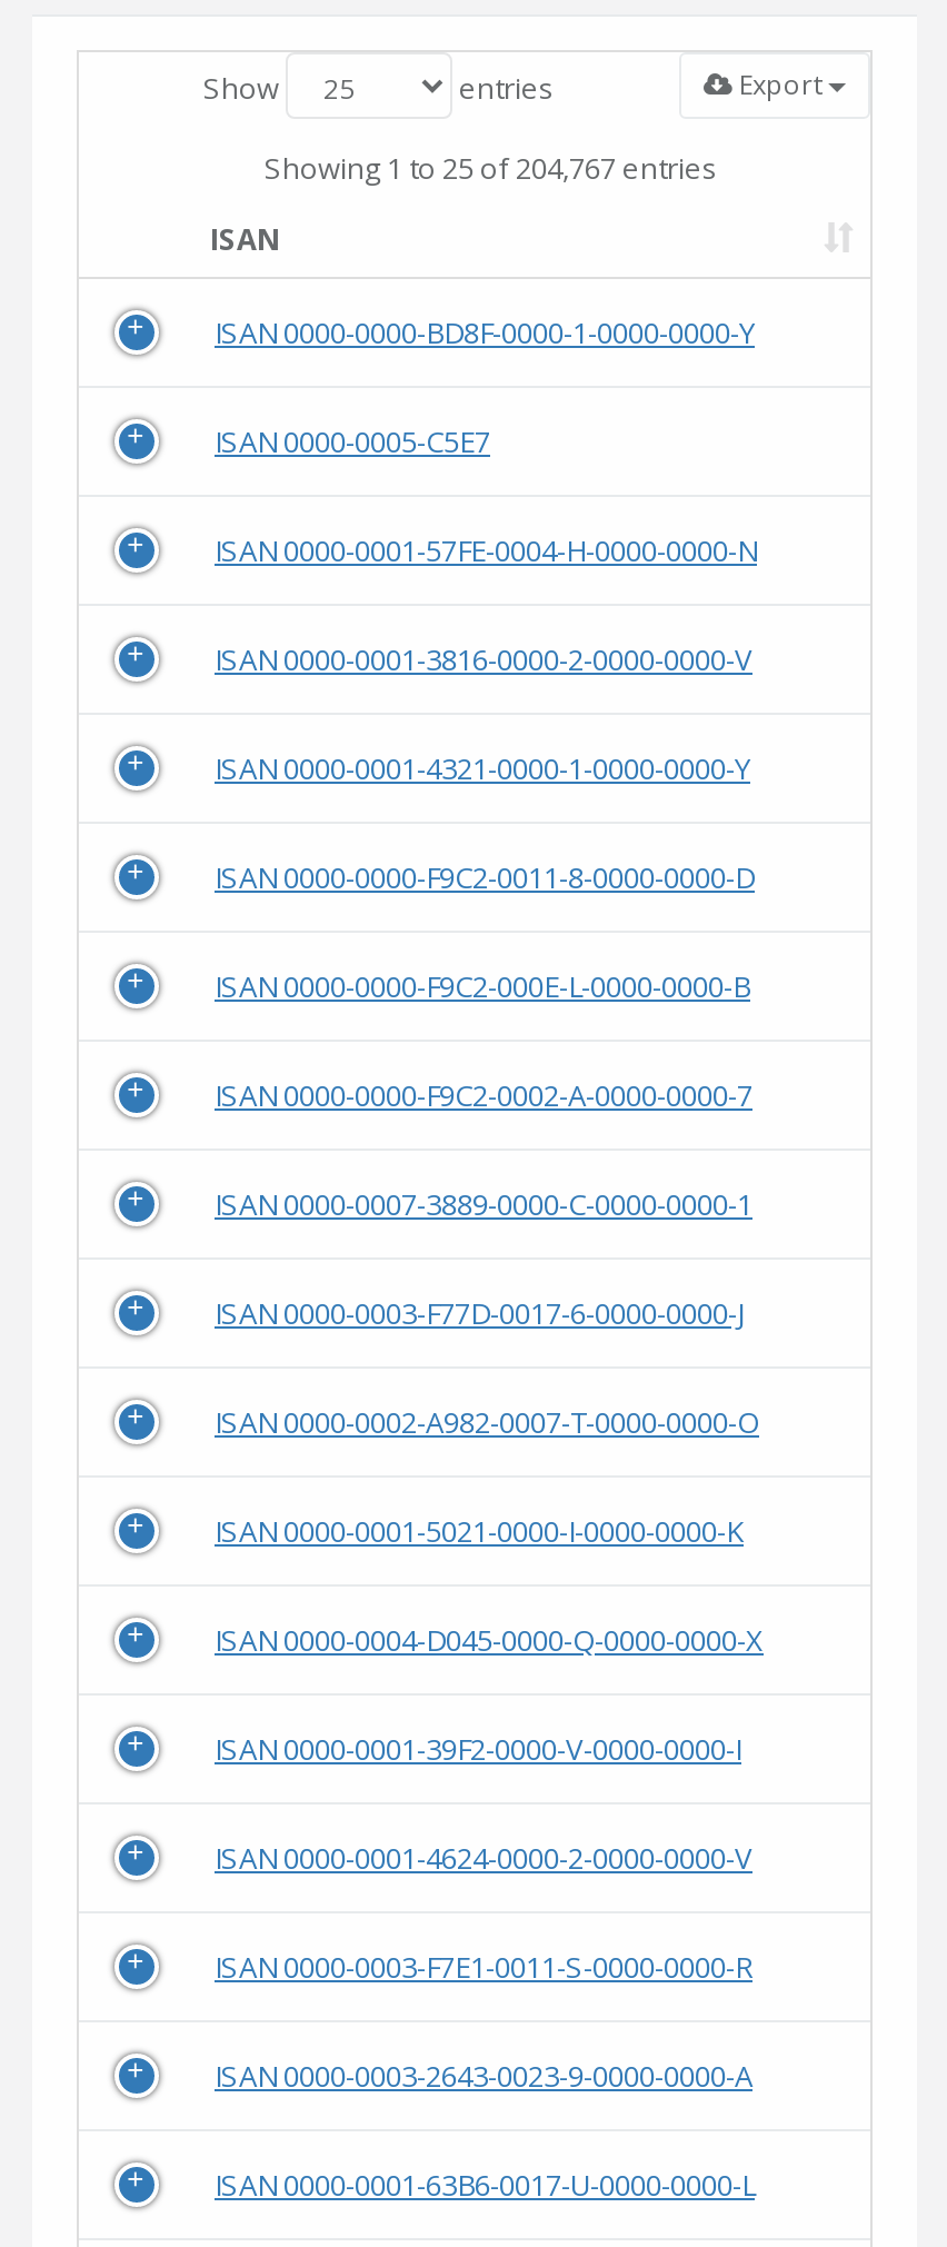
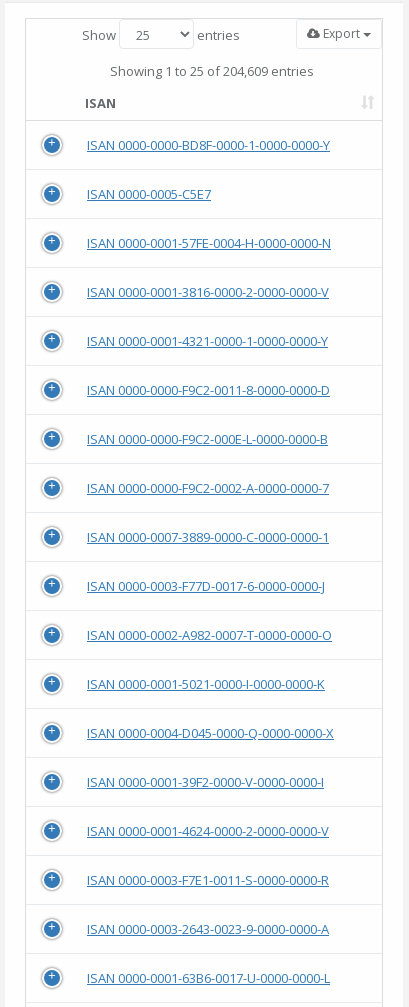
- Showing 1 to 25 of 204,767 entries
+ Showing 1 to 25 of 204,609 entries
